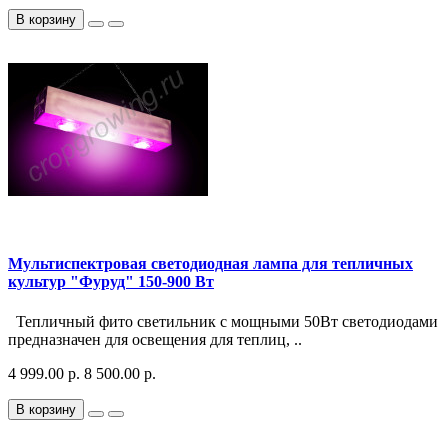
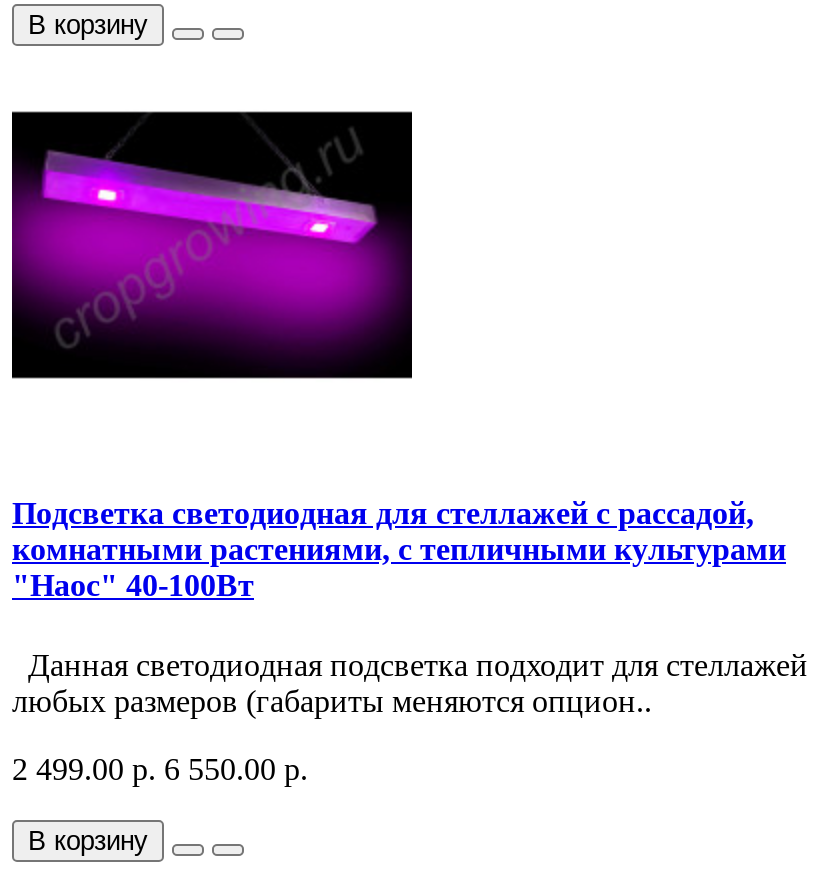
- [image]
+ [image]

- Мультиспектровая светодиодная лампа для тепличных
- культур "Фуруд" 150-900 Вт
+ Подсветка светодиодная для стеллажей с рассадой,
+ комнатными растениями, с тепличными культурами
+ "Наос" 40-100Вт

- Тепличный фито светильник с мощными 50Вт светодиодами
- предназначен для освещения для теплиц, ..
+ Данная светодиодная подсветка подходит для стеллажей
+ любых размеров (габариты меняются опцион..

- 4 999.00 р. 8 500.00 р.
+ 2 499.00 р. 6 550.00 р.
